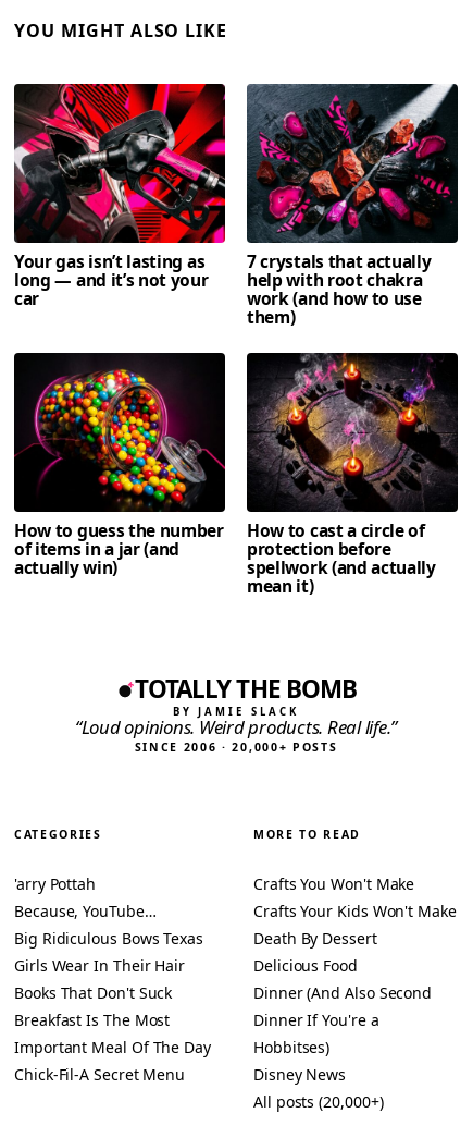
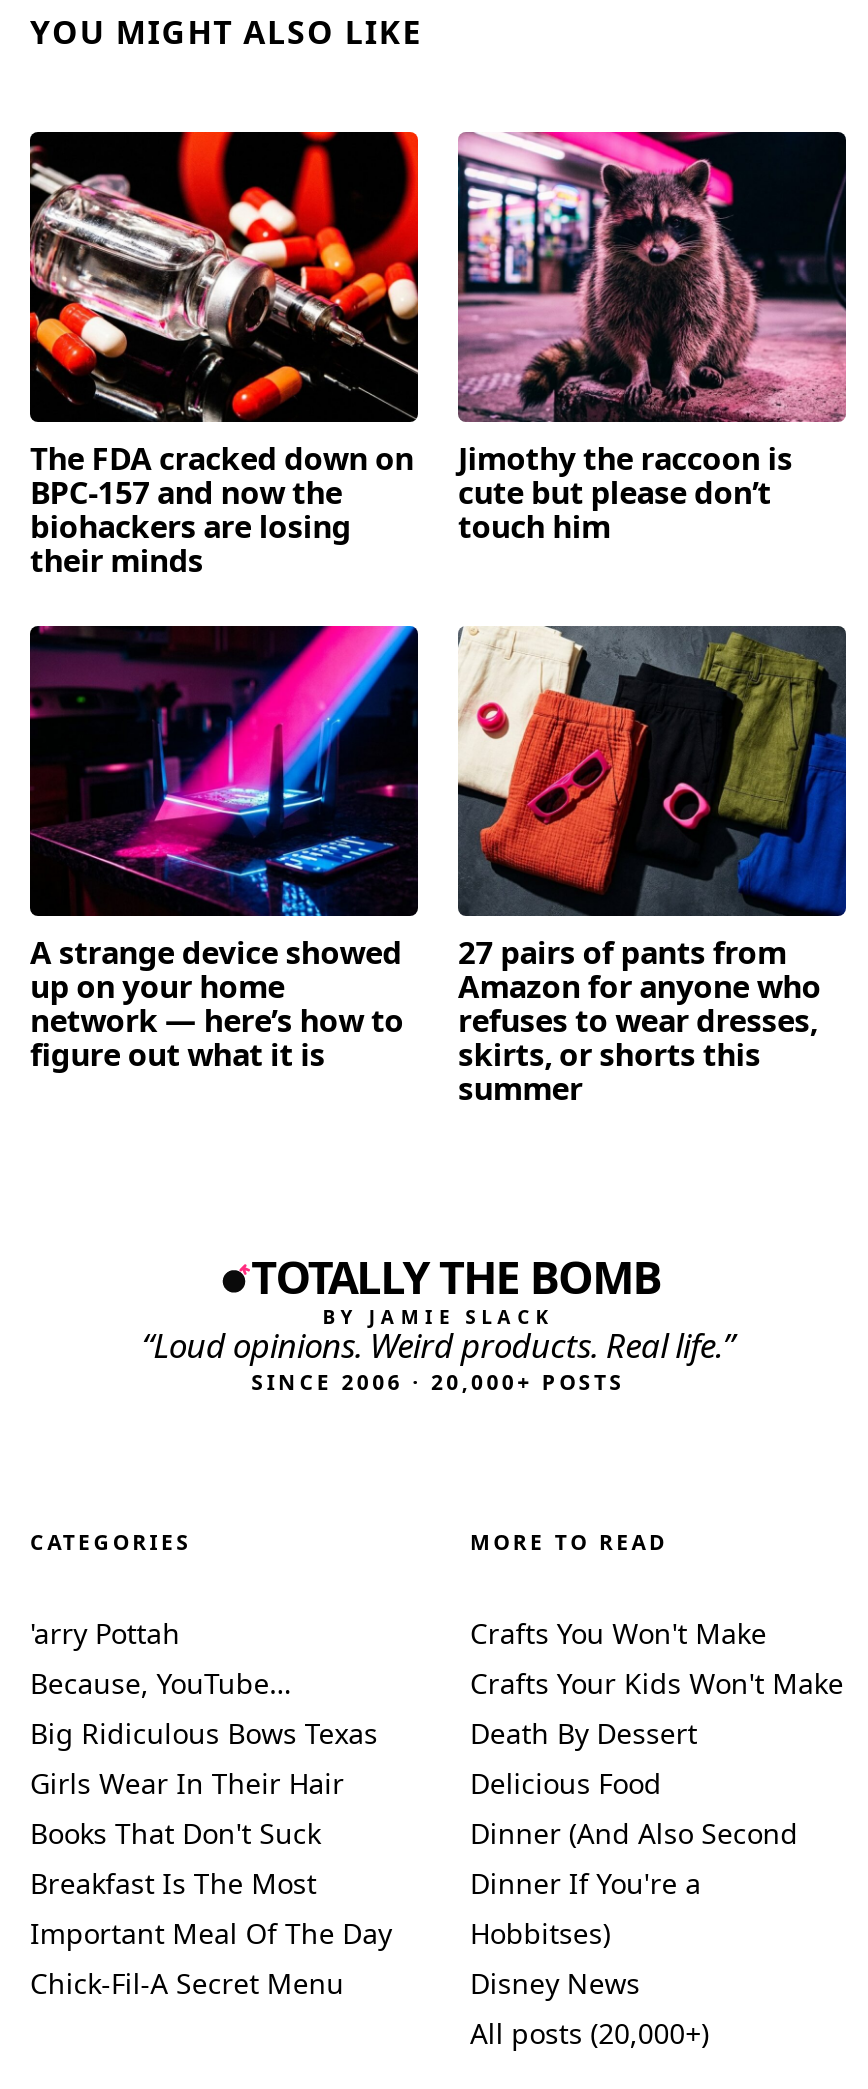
- [image]
- Your gas isn’t lasting as
- long — and it’s not your
- car
+ [image]
+ The FDA cracked down on
+ BPC-157 and now the
+ biohackers are losing
+ their minds

- [image]
- 7 crystals that actually
- help with root chakra
- work (and how to use
- them)
+ [image]
+ Jimothy the raccoon is
+ cute but please don’t
+ touch him

- [image]
- How to guess the number
- of items in a jar (and
- actually win)
+ [image]
+ A strange device showed
+ up on your home
+ network — here’s how to
+ figure out what it is

- [image]
- How to cast a circle of
- protection before
- spellwork (and actually
- mean it)
+ [image]
+ 27 pairs of pants from
+ Amazon for anyone who
+ refuses to wear dresses,
+ skirts, or shorts this
+ summer
